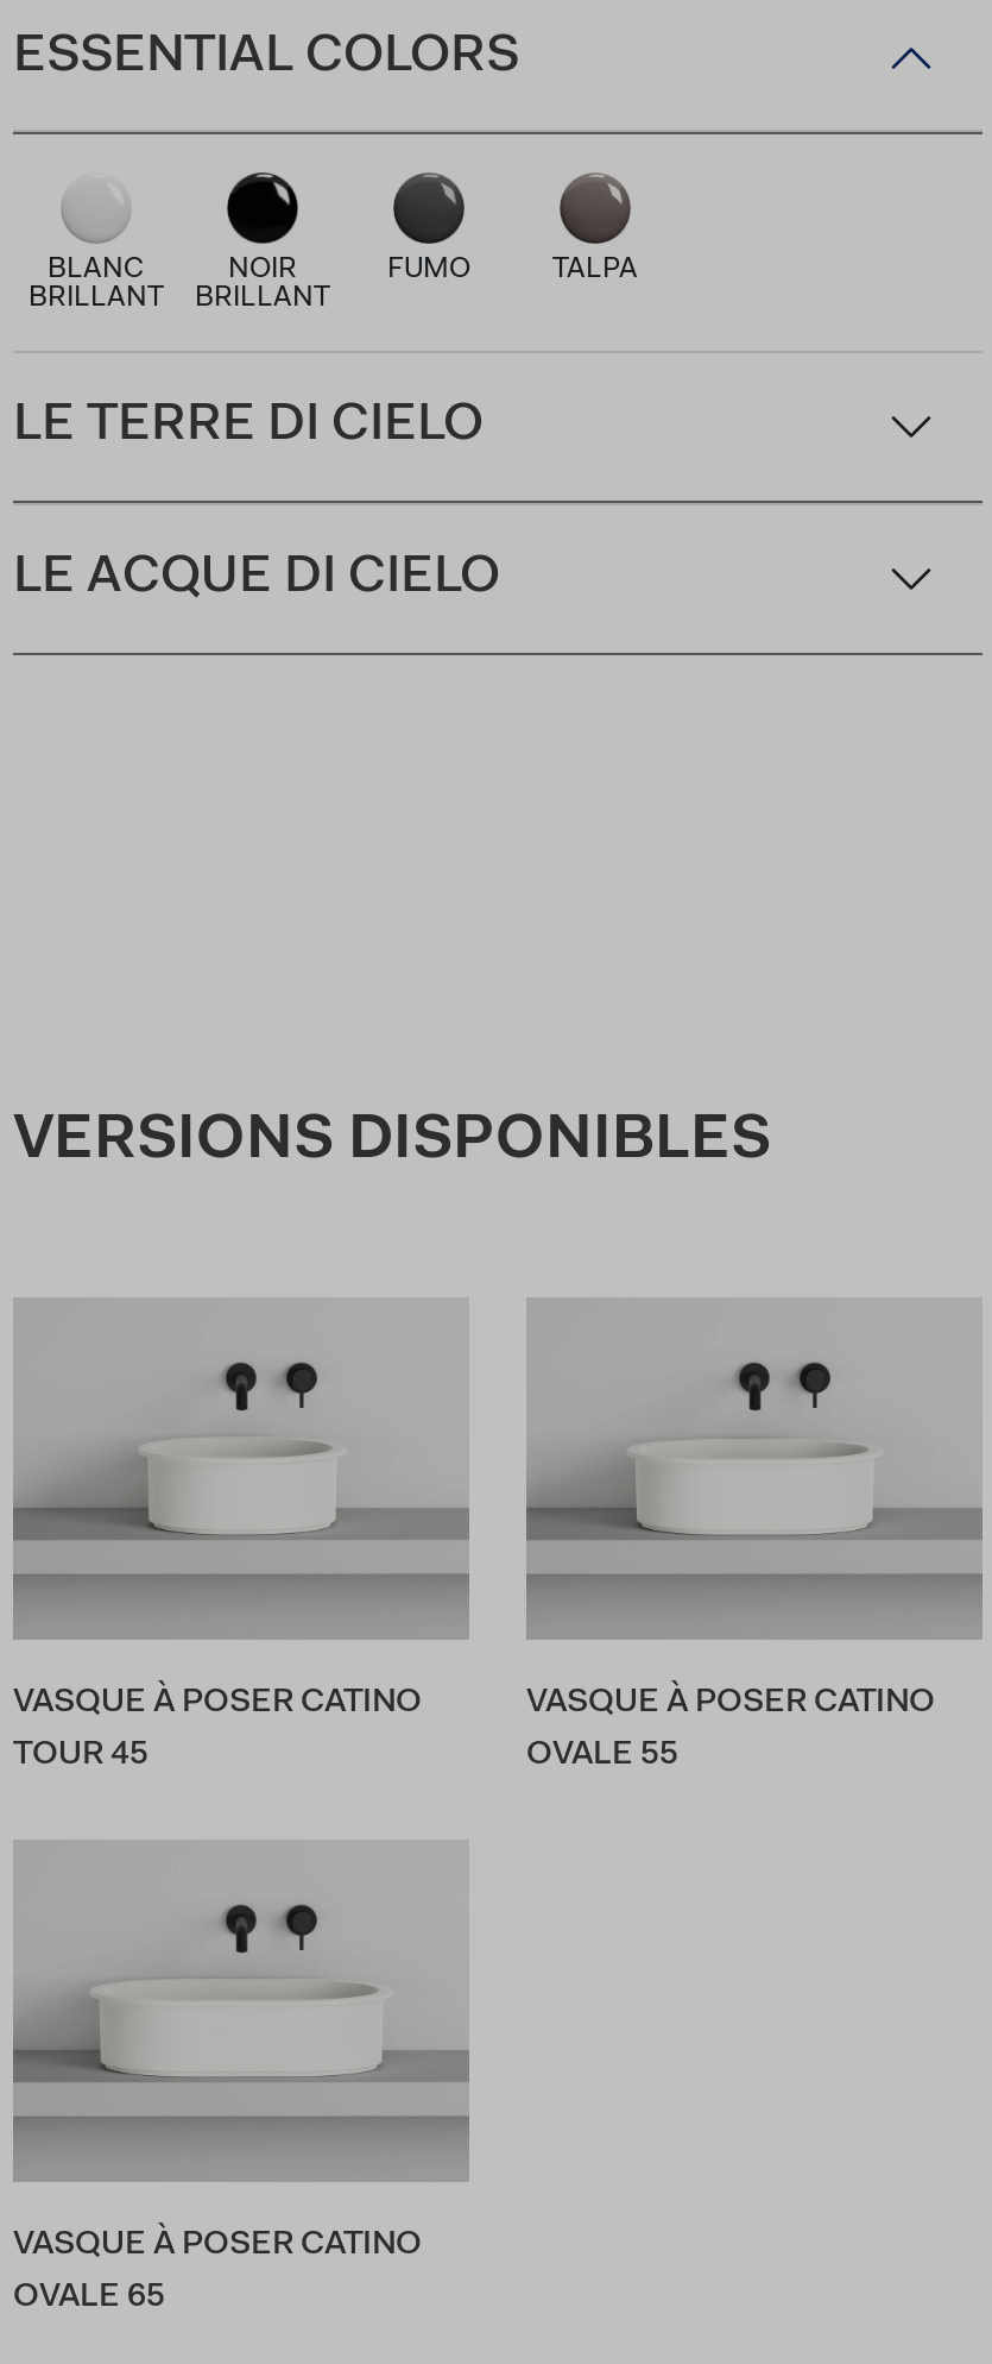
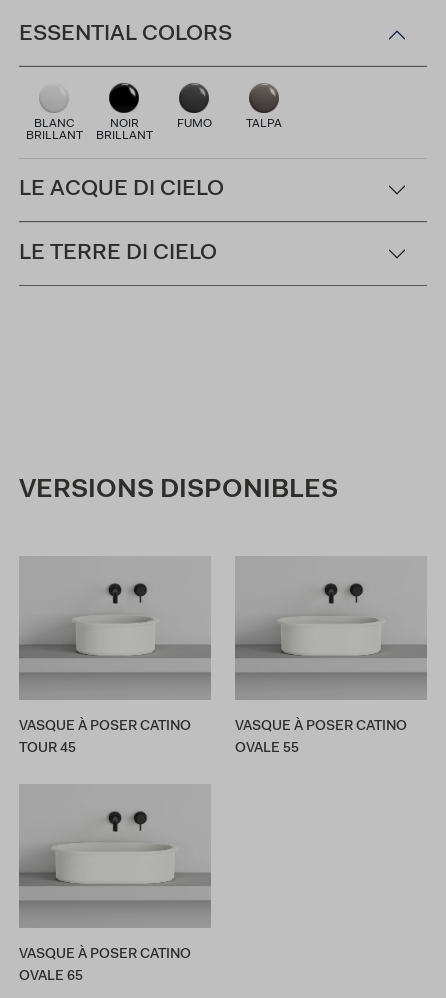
moved down: LE TERRE DI CIELO

moved up: LE ACQUE DI CIELO
